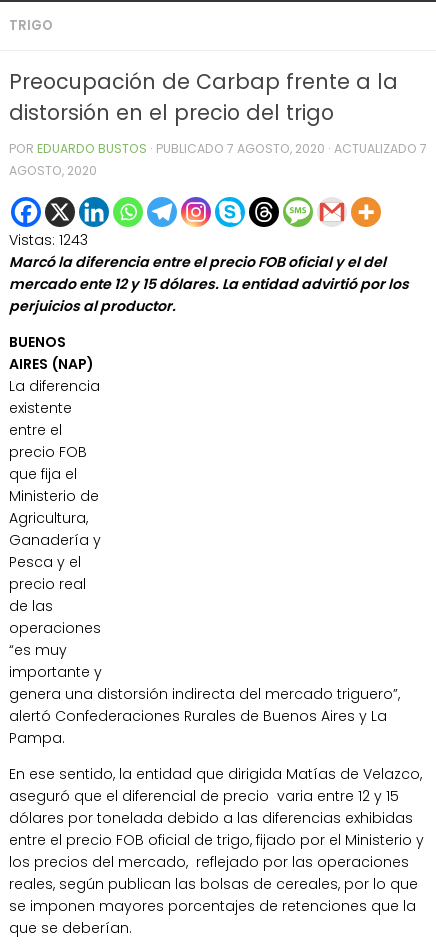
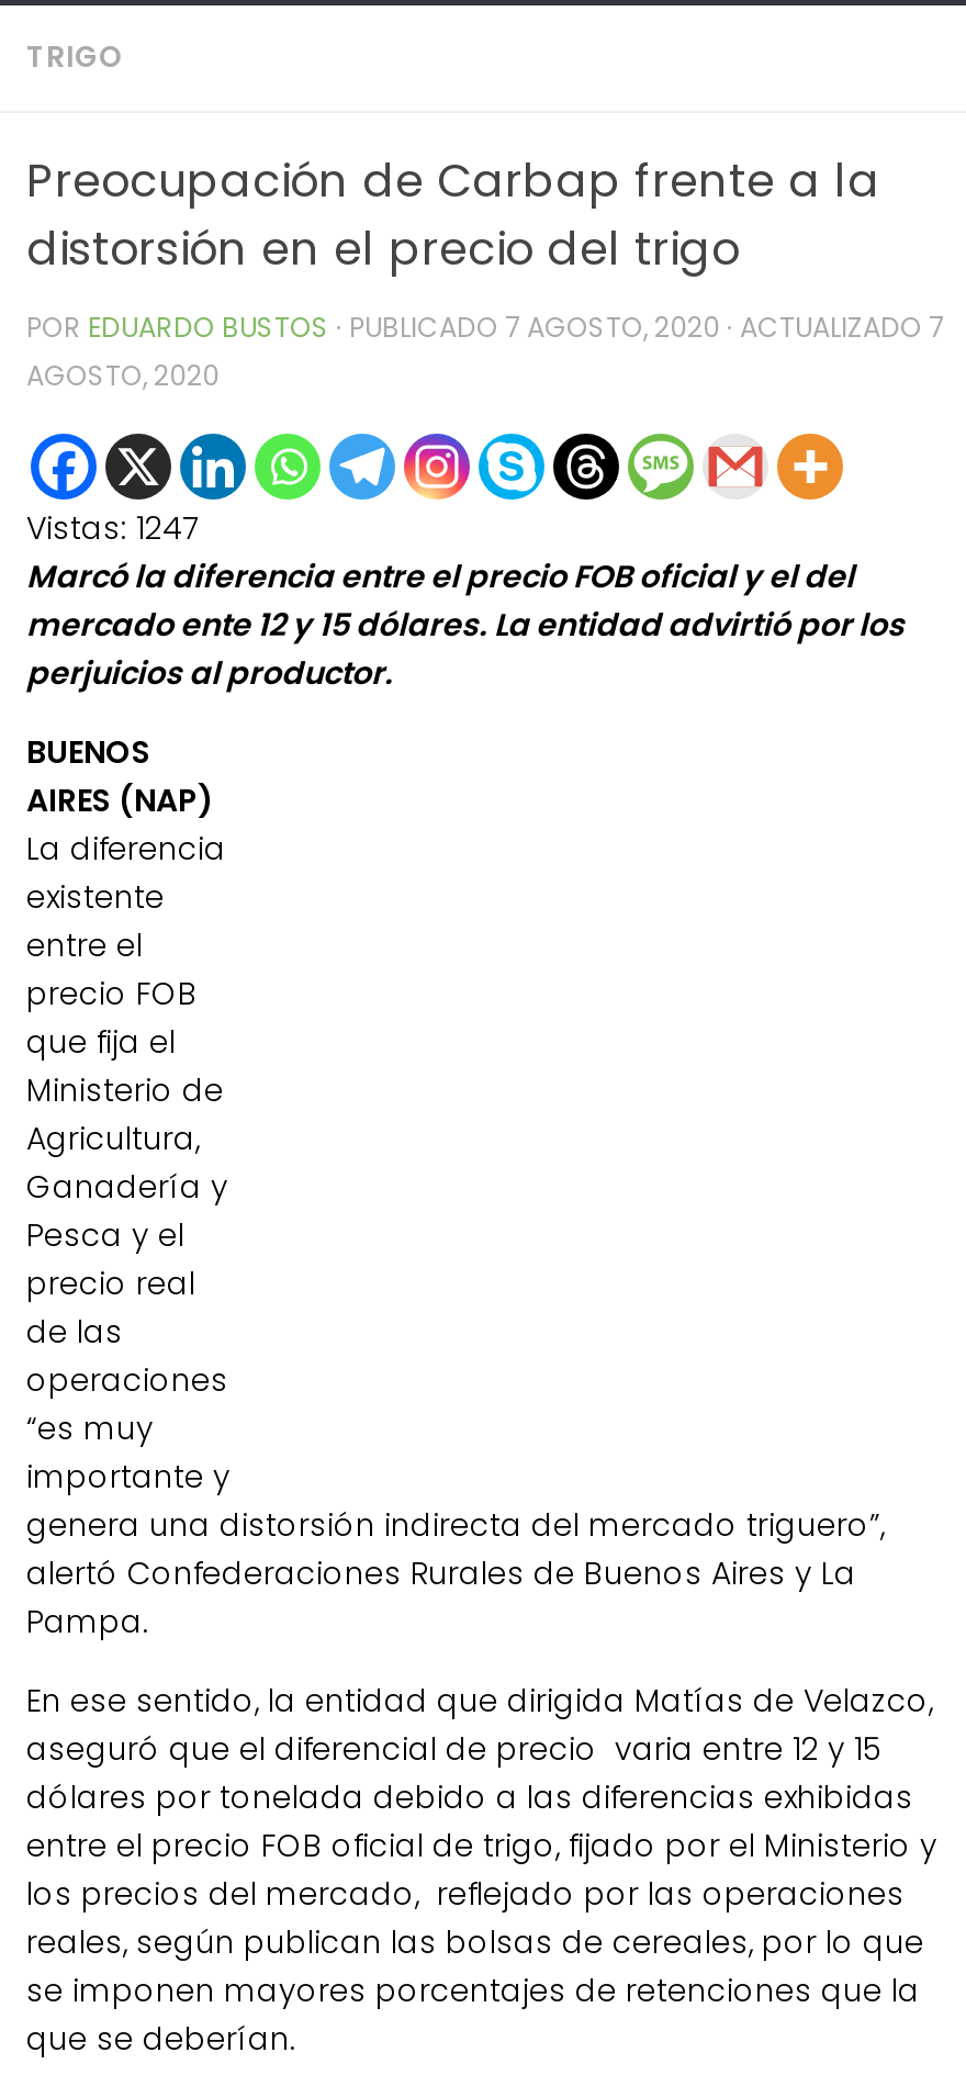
- Vistas: 1243
+ Vistas: 1247
